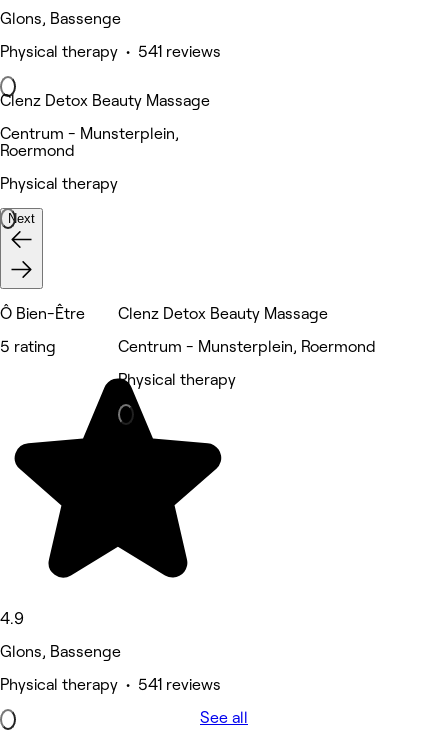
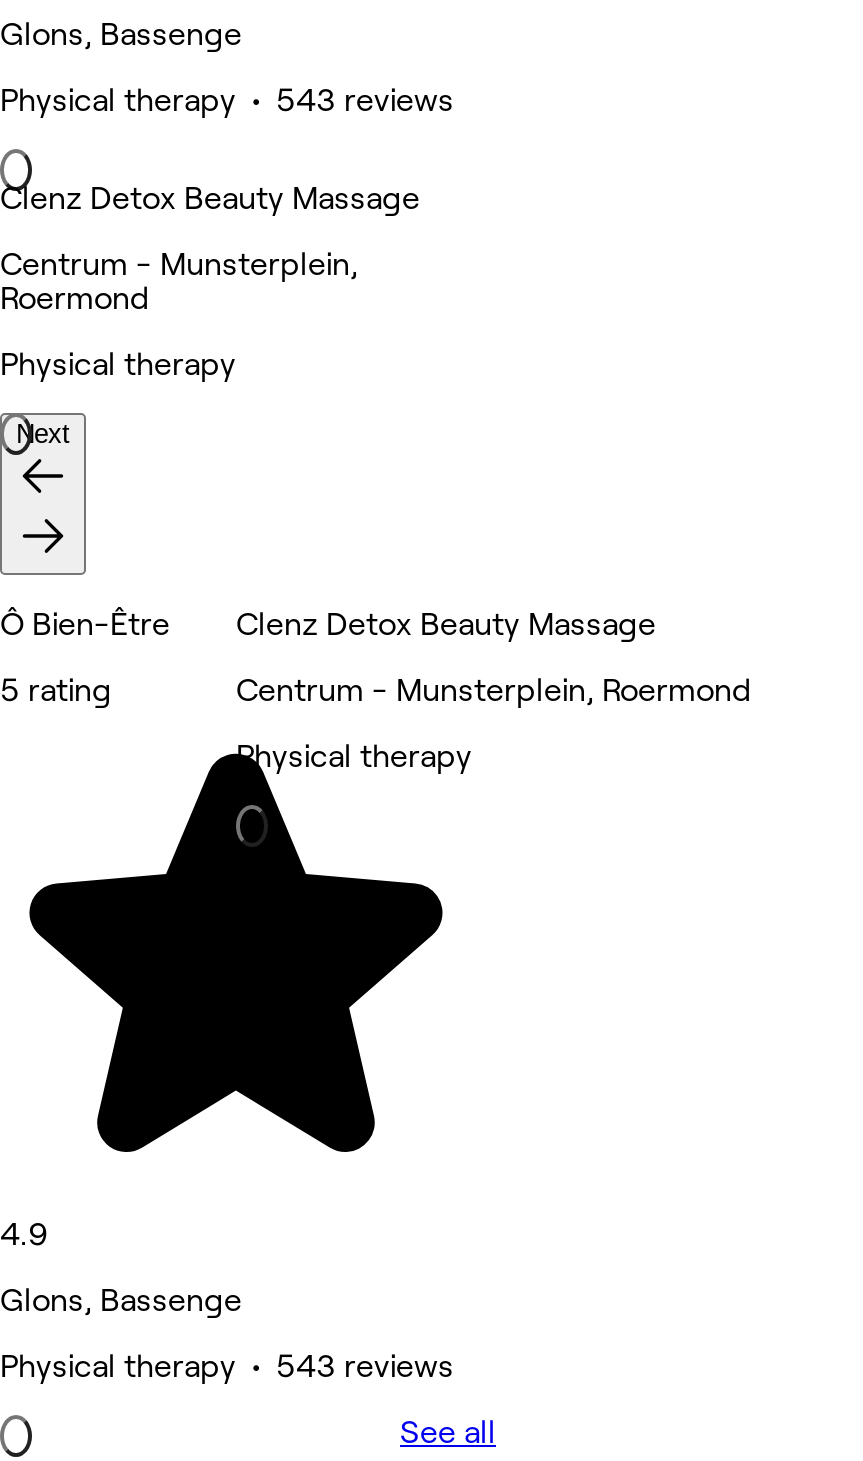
- Physical therapy • 541 reviews
+ Physical therapy • 543 reviews

- Physical therapy • 541 reviews
+ Physical therapy • 543 reviews
